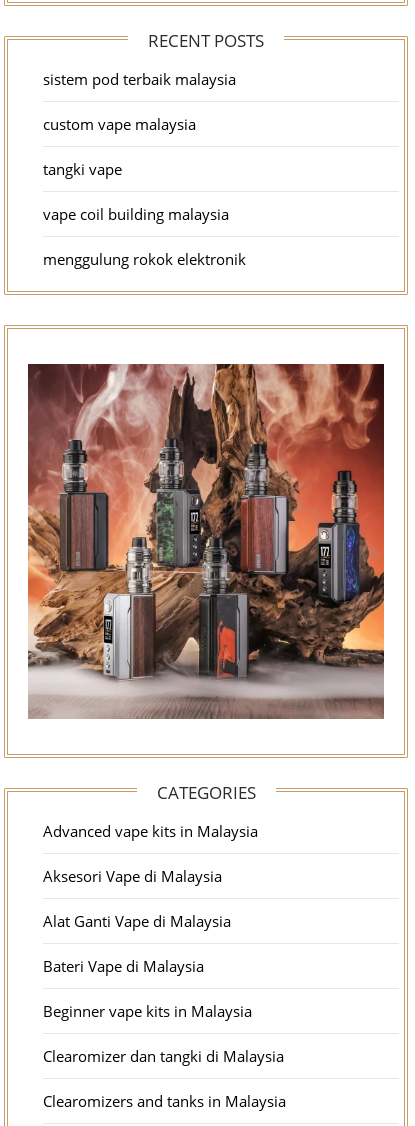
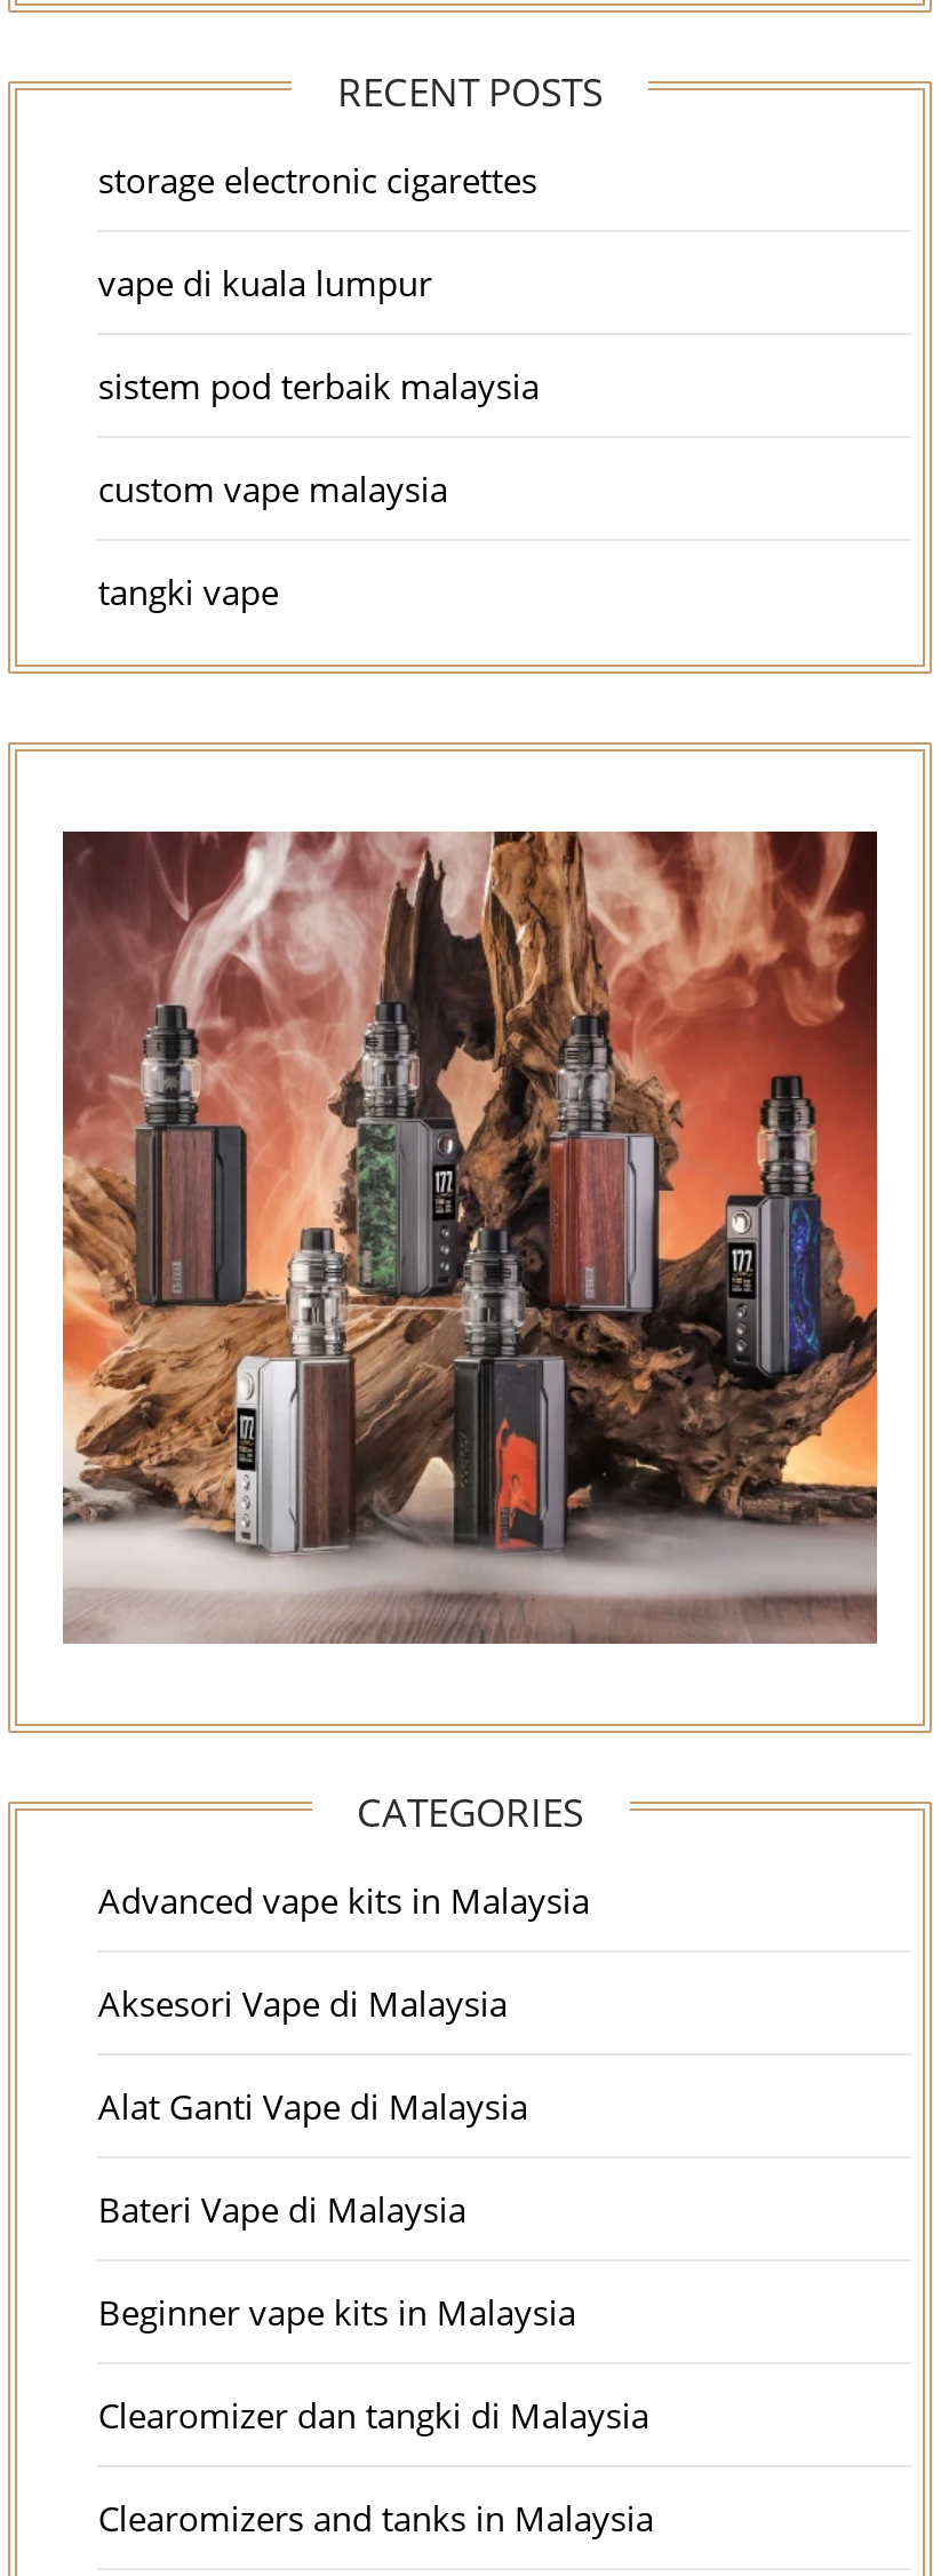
+ storage electronic cigarettes
+ vape di kuala lumpur

moved down: sistem pod terbaik malaysia | custom vape malaysia | tangki vape

- vape coil building malaysia
- menggulung rokok elektronik
